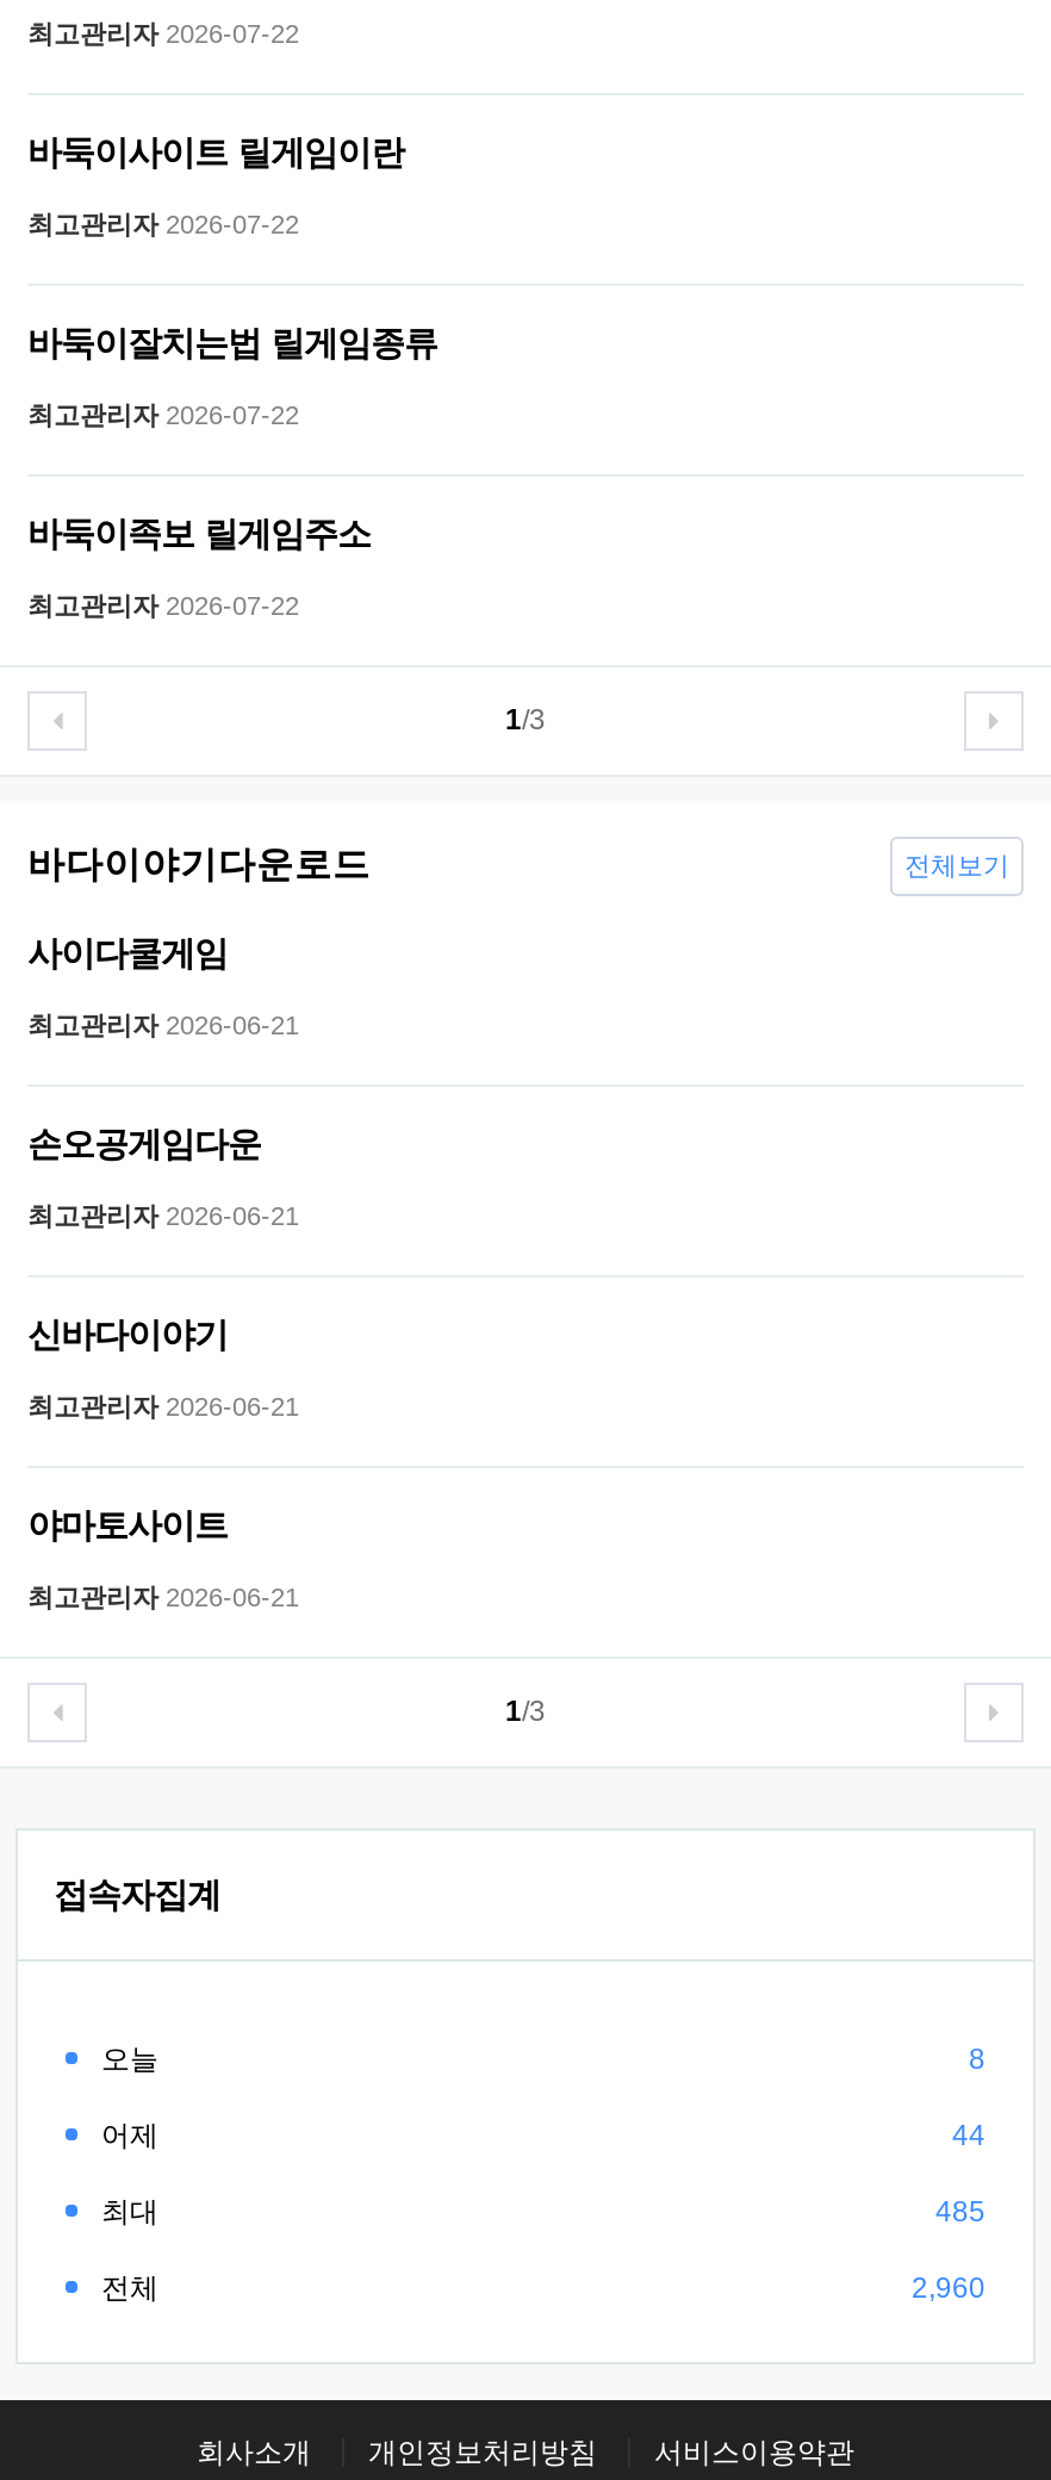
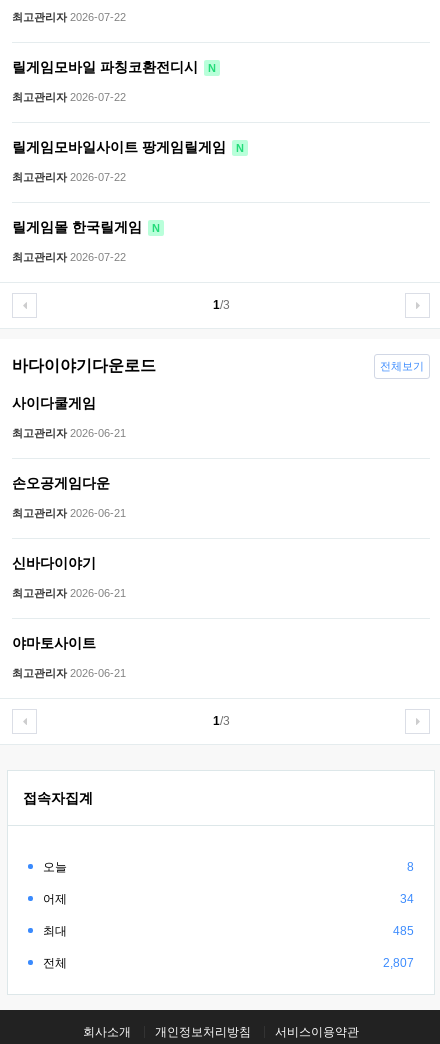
- 바둑이사이트 릴게임이란
+ 릴게임모바일 파칭코환전디시 N

- 바둑이잘치는법 릴게임종류
+ 릴게임모바일사이트 팡게임릴게임 N

- 바둑이족보 릴게임주소
+ 릴게임몰 한국릴게임 N

- 44
+ 34

- 2,960
+ 2,807
